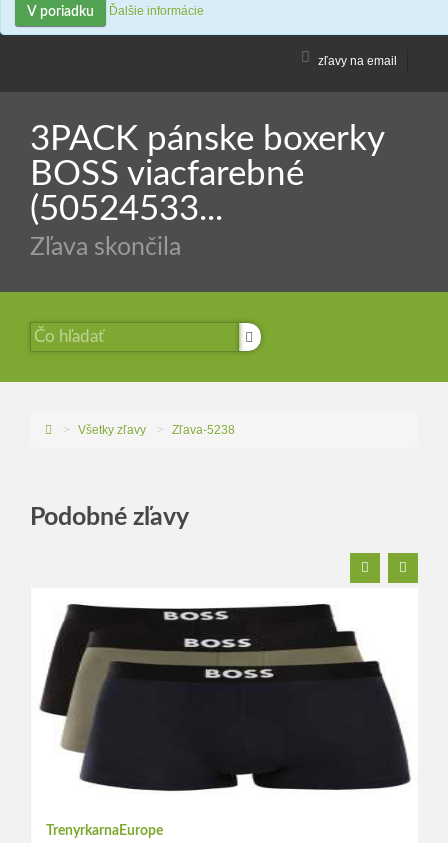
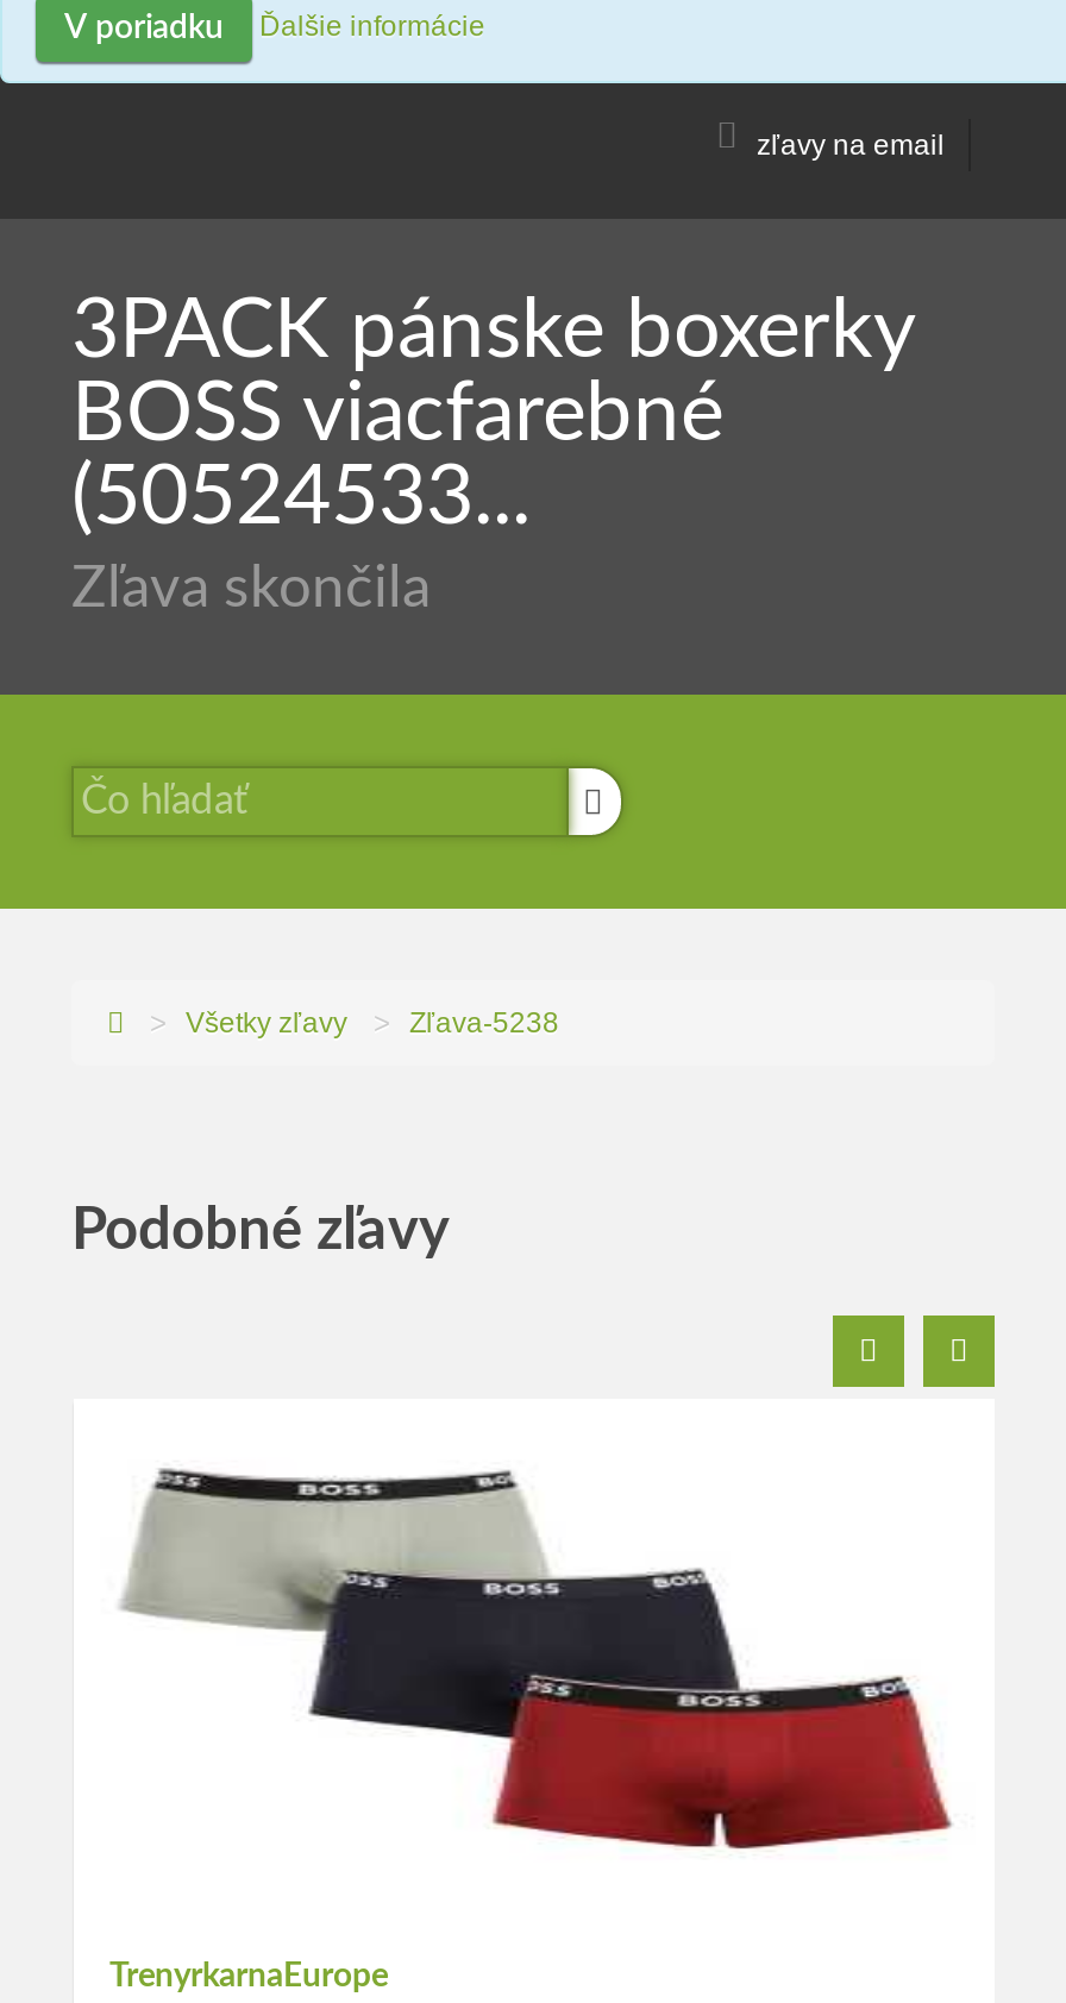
- [image]
+ [image]
